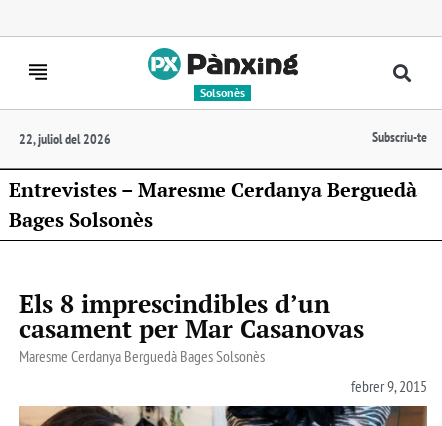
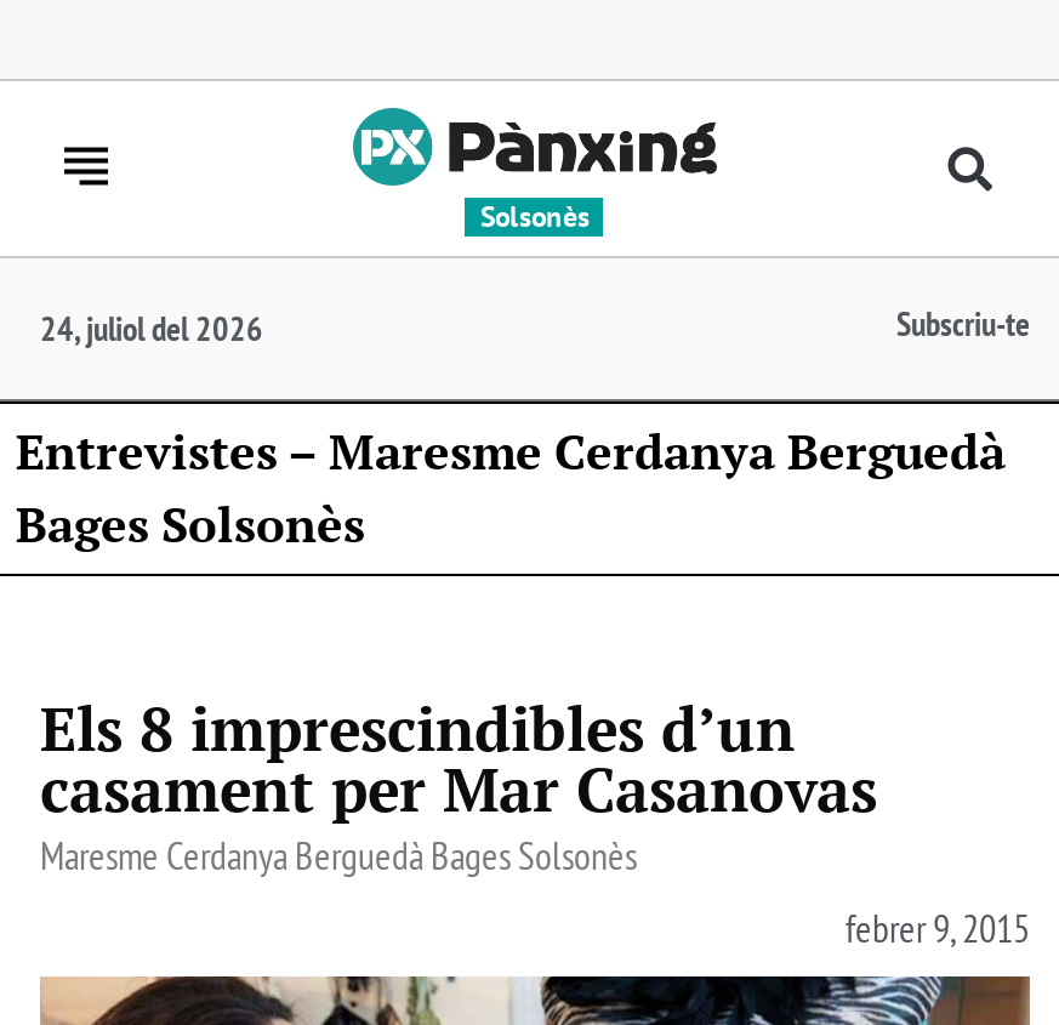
- 22, juliol del 2026
+ 24, juliol del 2026
